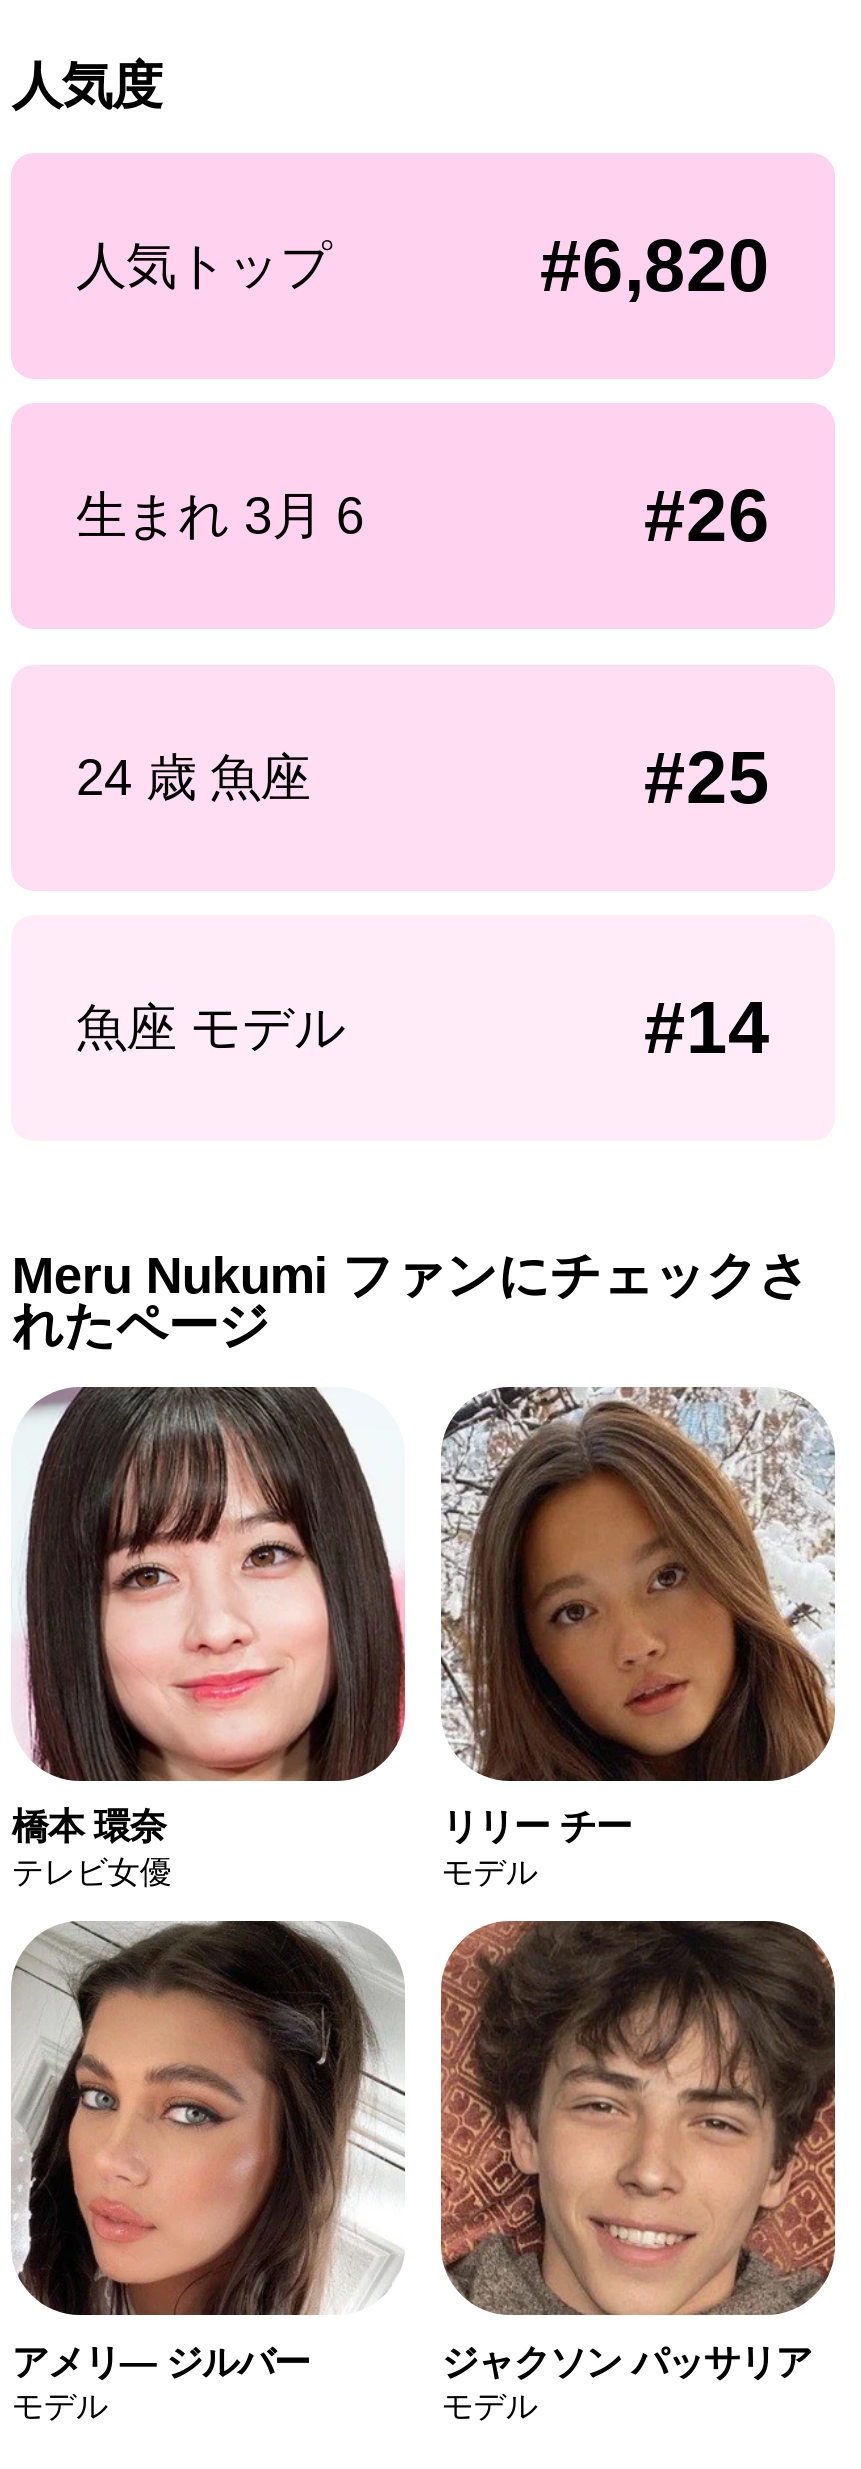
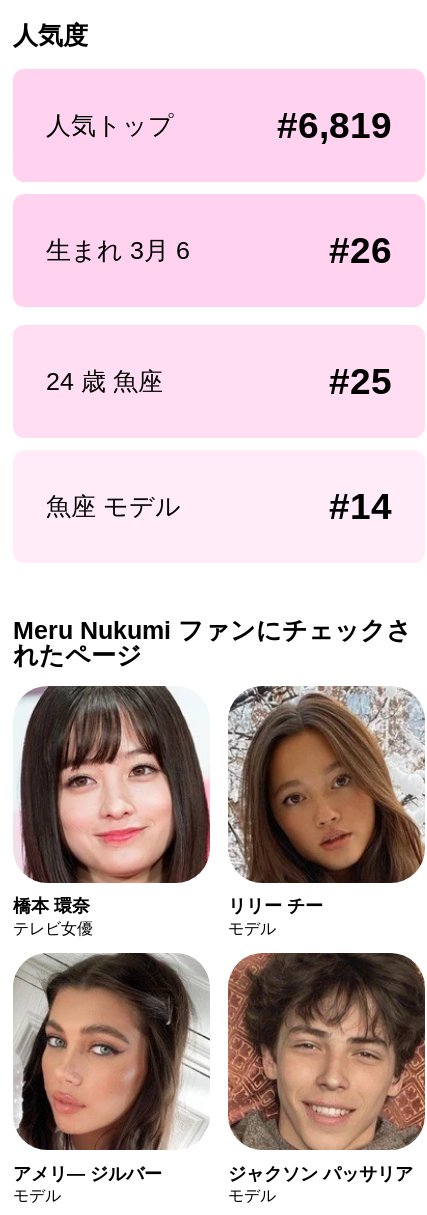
- #6,820
+ #6,819
